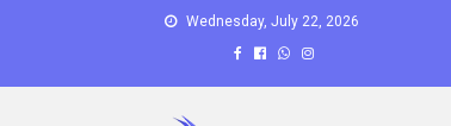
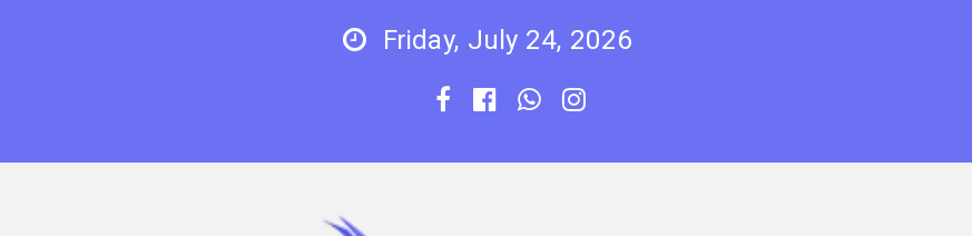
- Wednesday, July 22, 2026
+ Friday, July 24, 2026
